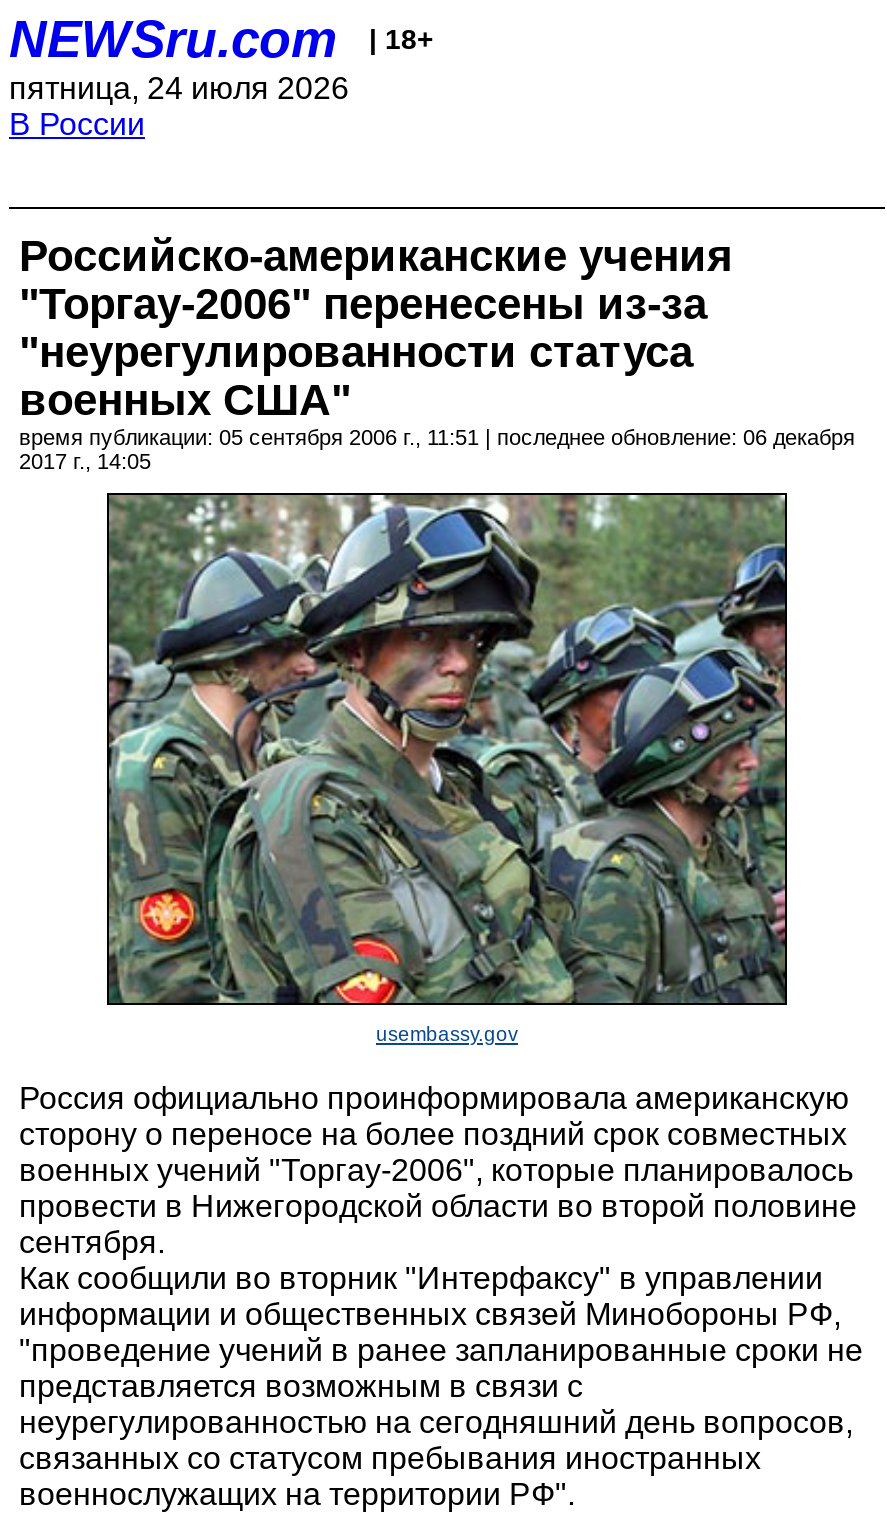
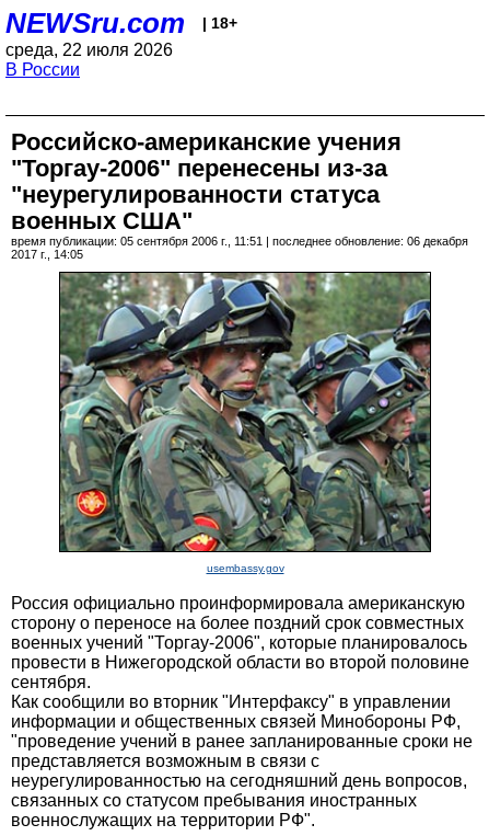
- пятница, 24 июля 2026
+ среда, 22 июля 2026
